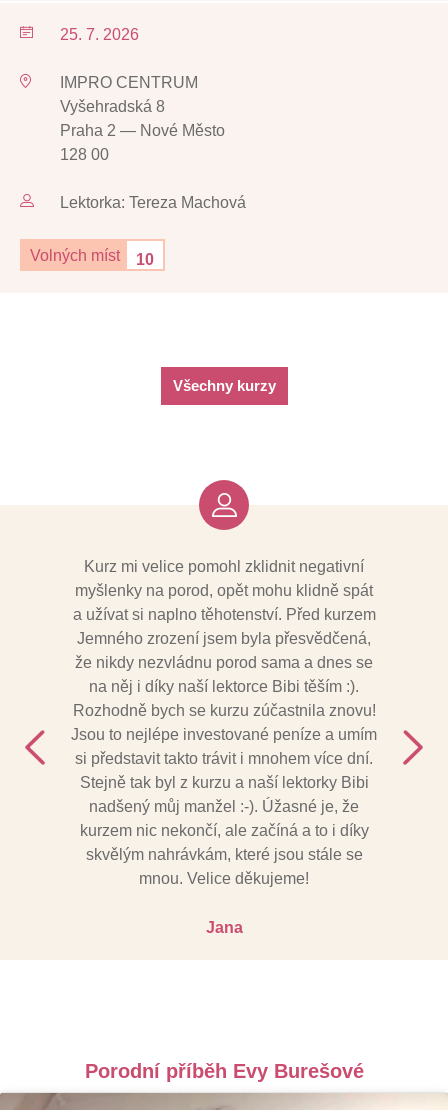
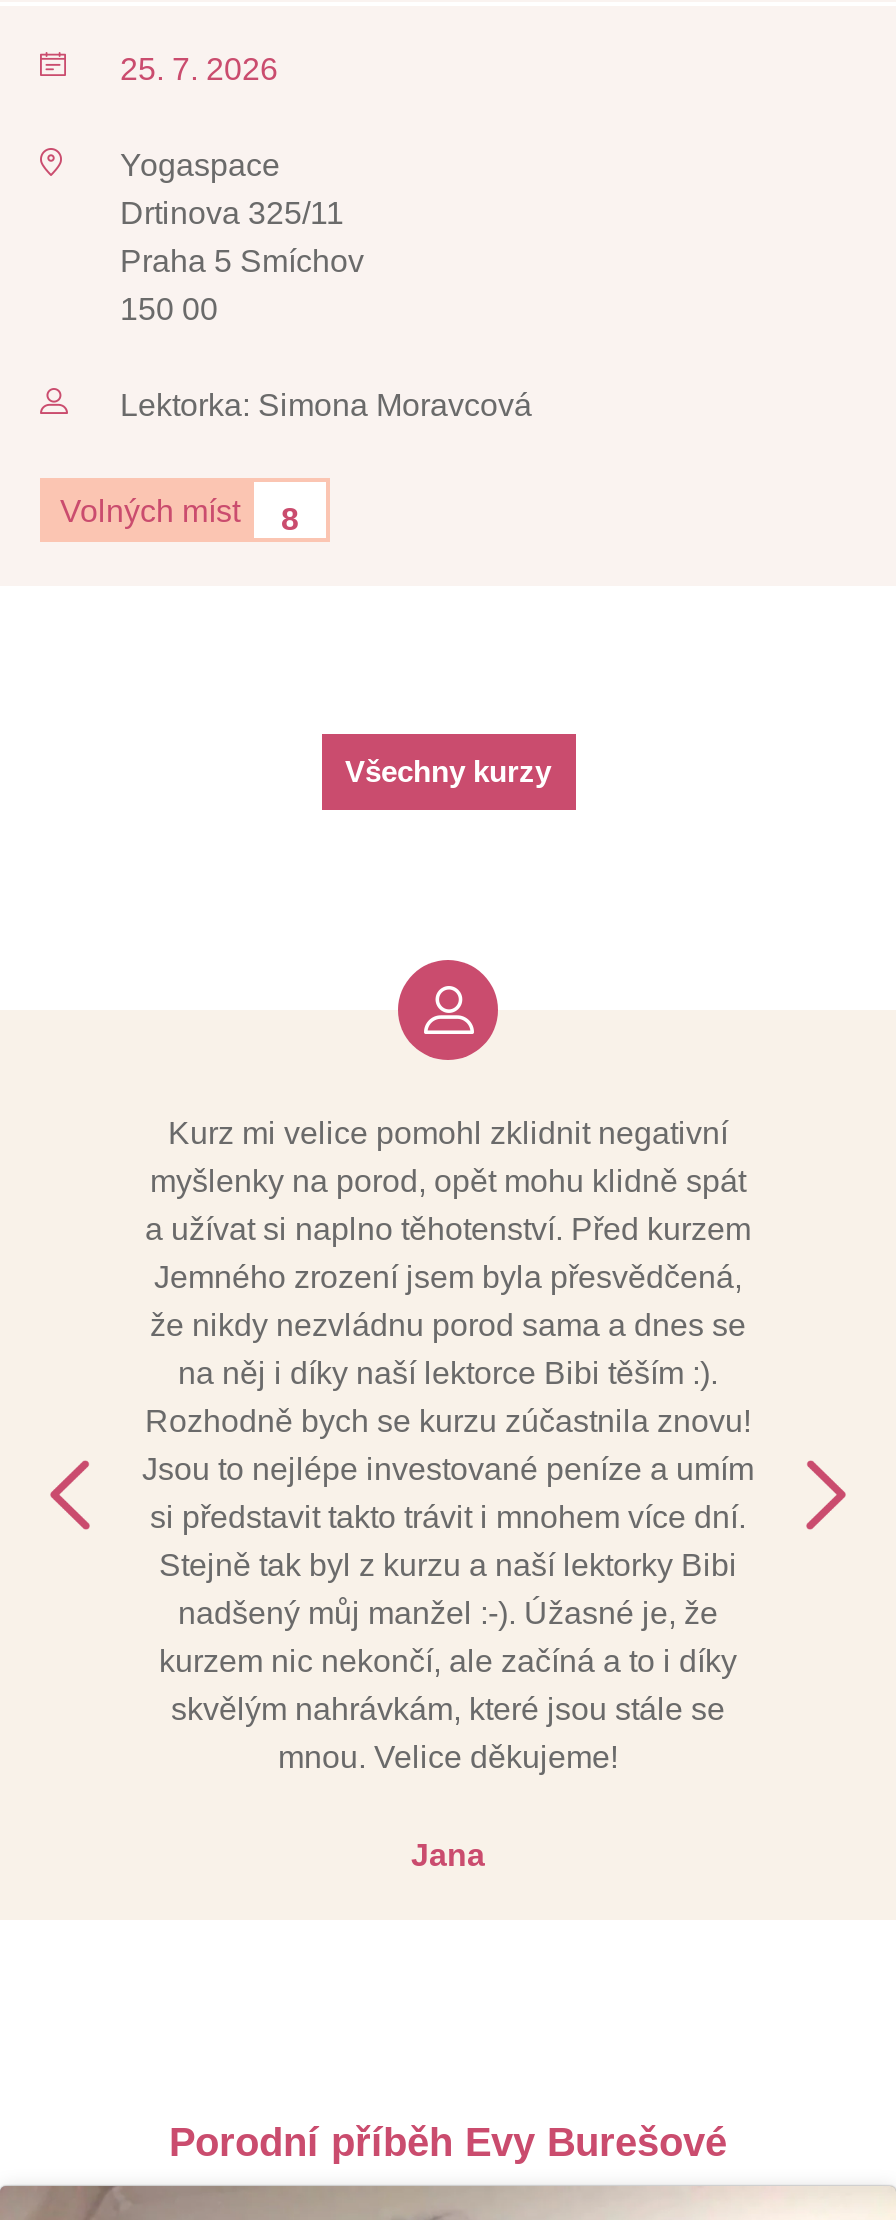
- IMPRO CENTRUM
- Vyšehradská 8
- Praha 2 — Nové Město
- 128 00
+ Yogaspace
+ Drtinova 325/11
+ Praha 5 Smíchov
+ 150 00

- Lektorka: Tereza Machová
+ Lektorka: Simona Moravcová

- Volných míst 10
+ Volných míst 8
